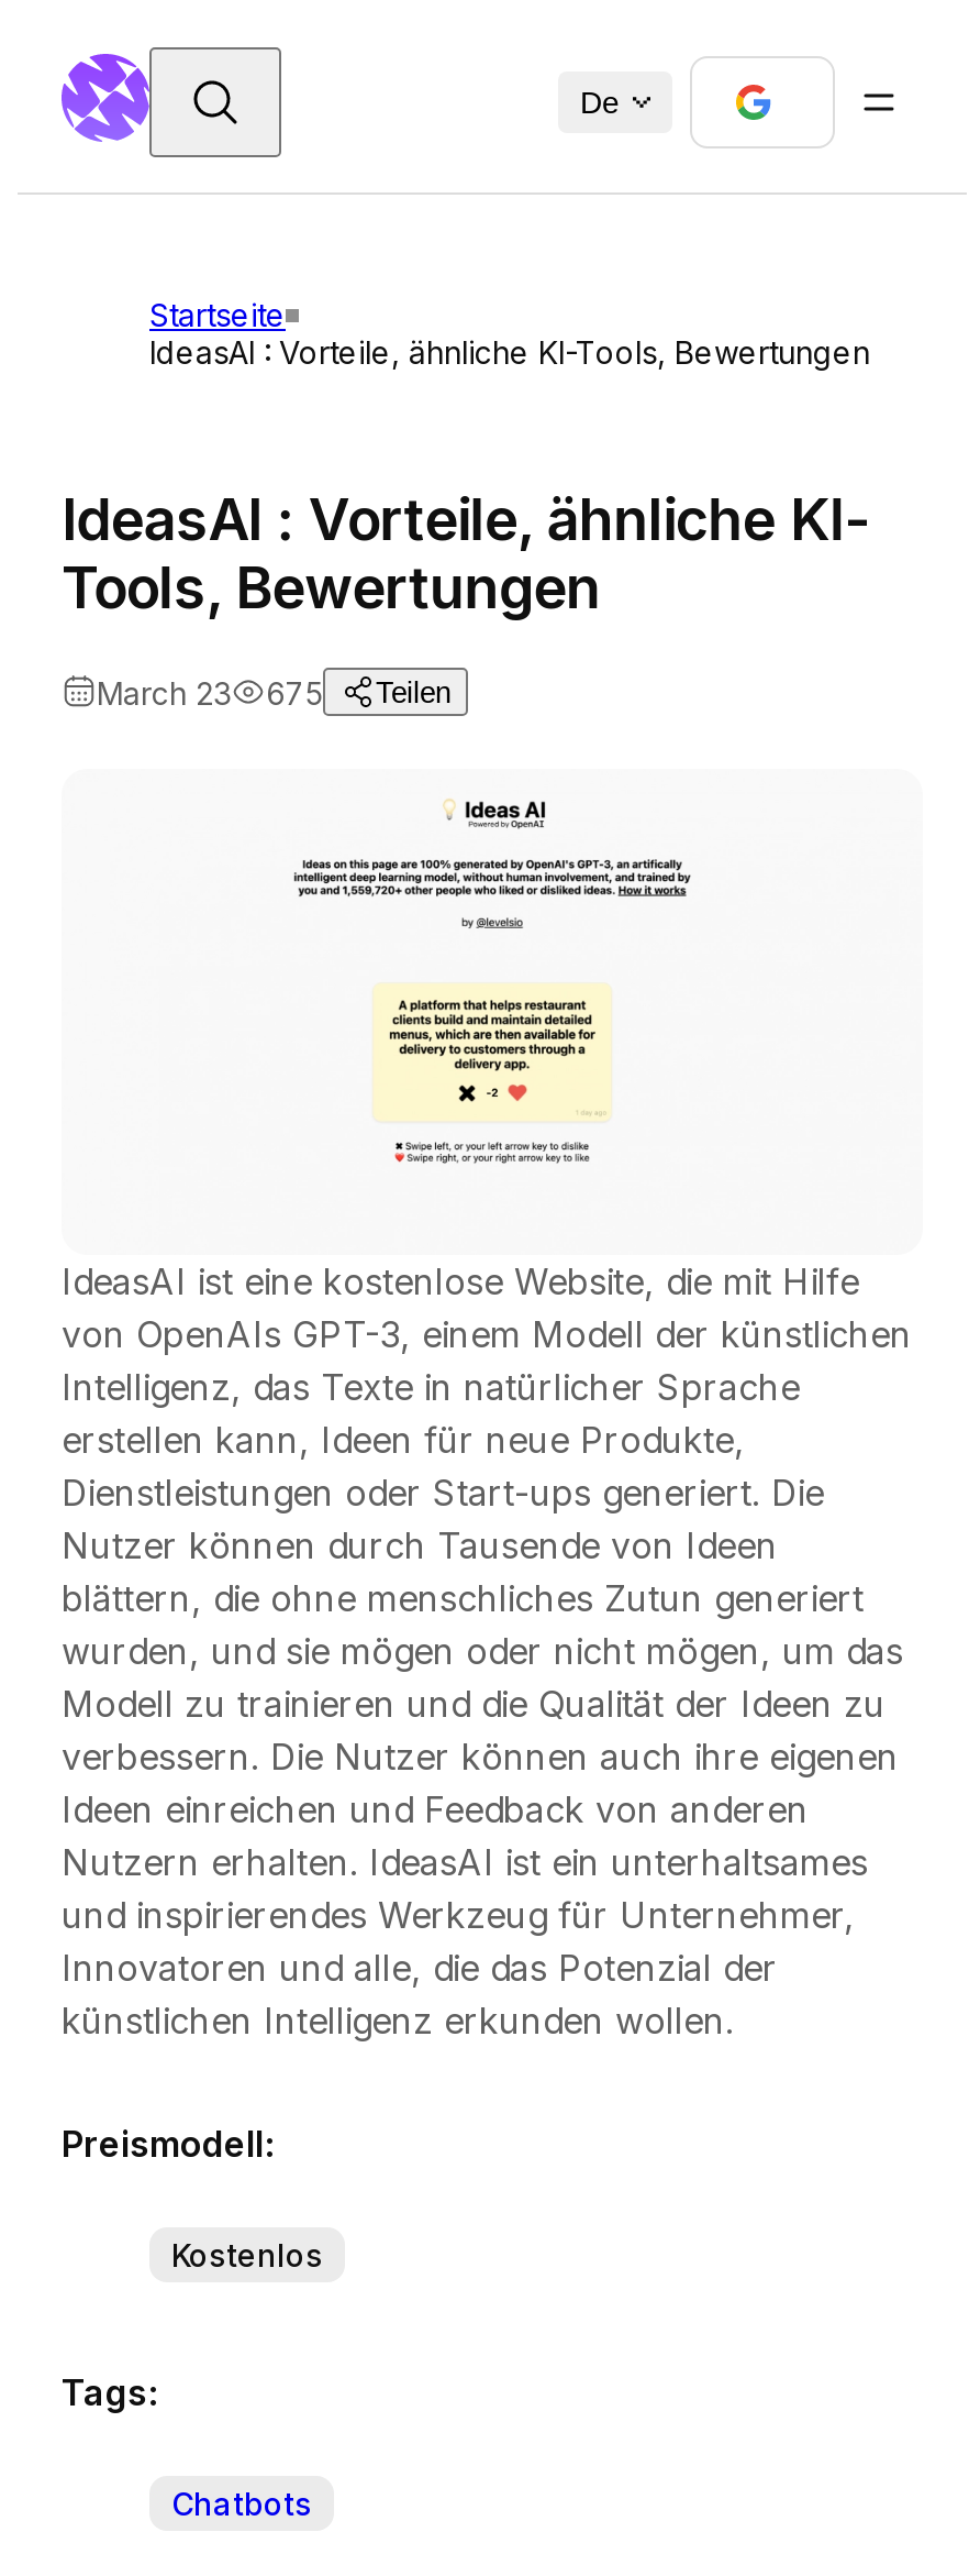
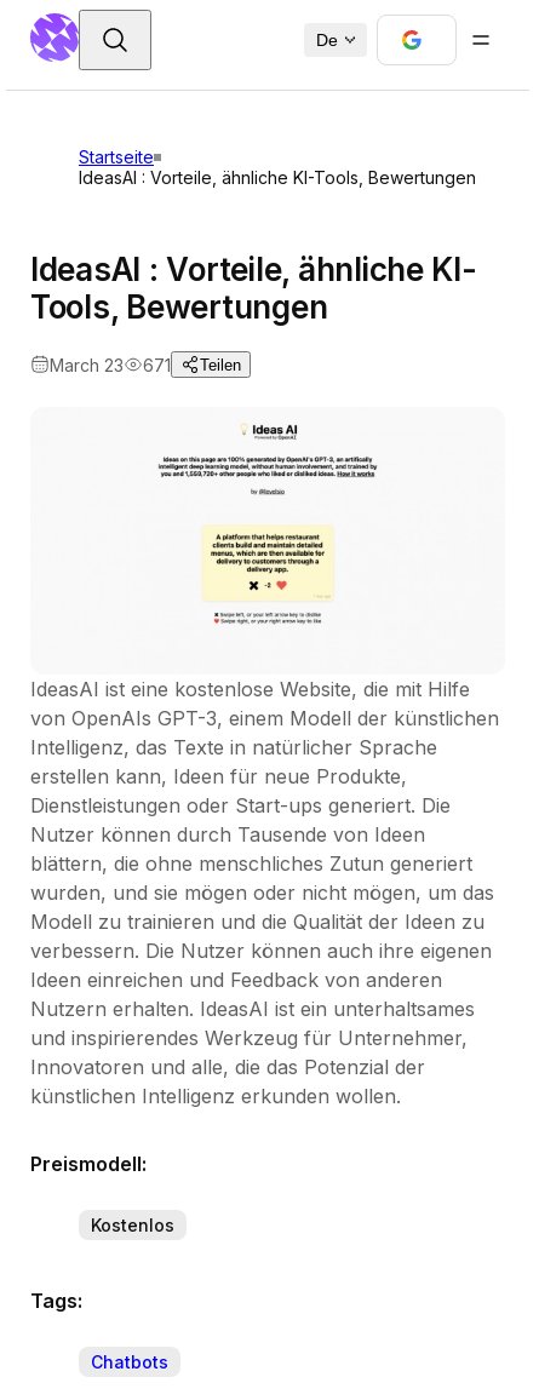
- March 23 675 Teilen
+ March 23 671 Teilen
